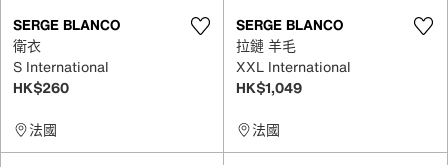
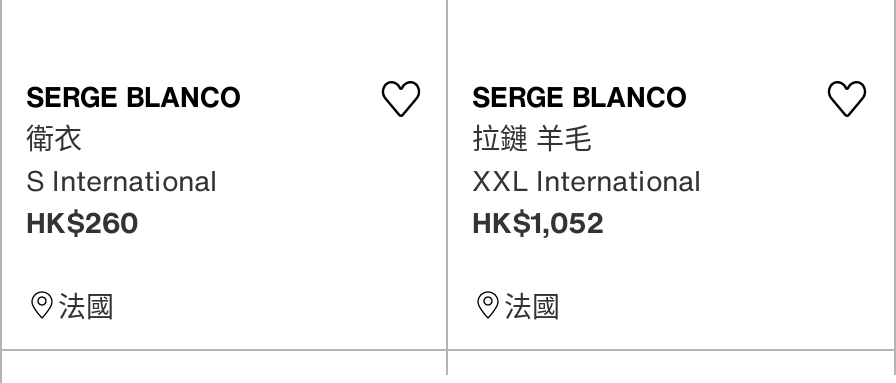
- HK$1,049
+ HK$1,052
